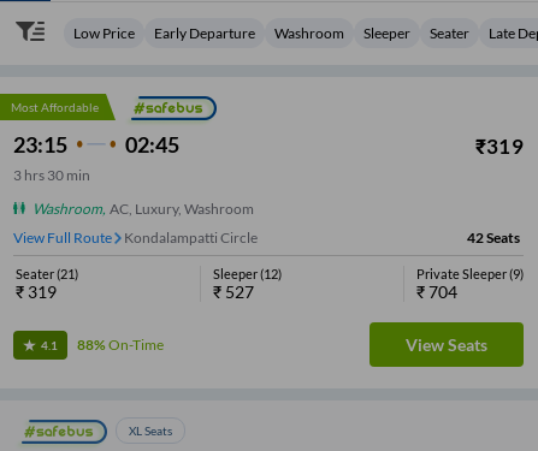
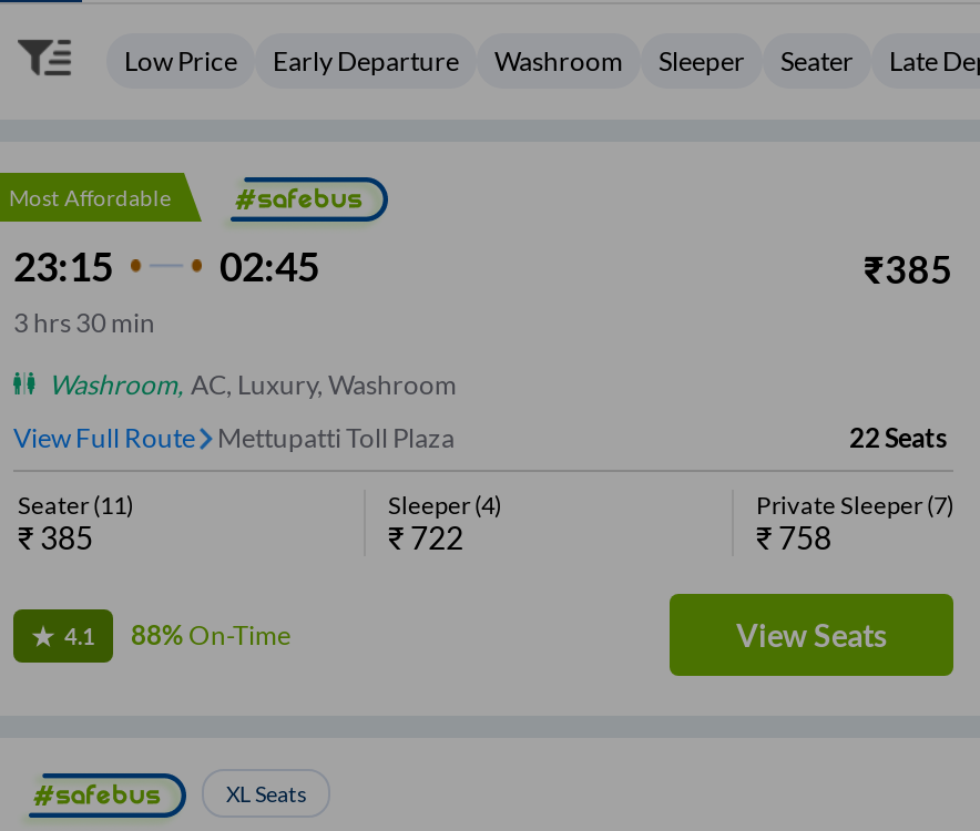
- ₹319
+ ₹385

- 42 Seats
+ 22 Seats

- Seater (21)
+ Seater (11)

- Sleeper (12)
+ Sleeper (4)

- Private Sleeper (9)
+ Private Sleeper (7)

- ₹319
+ ₹385

- ₹527
+ ₹722

- ₹704
+ ₹758
